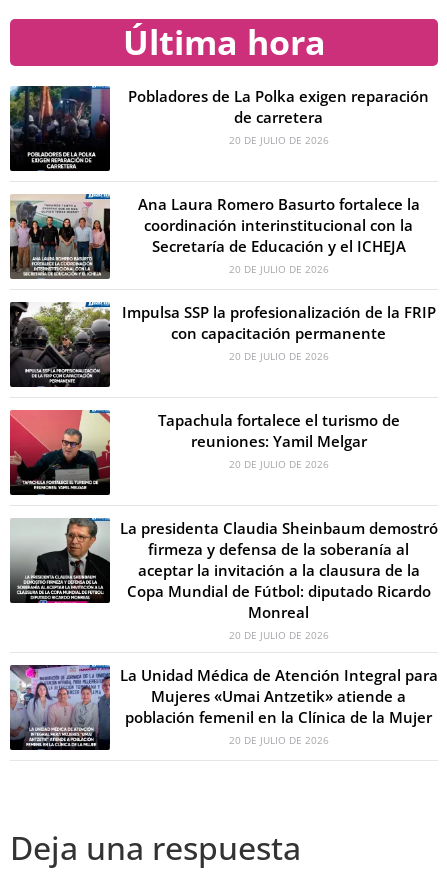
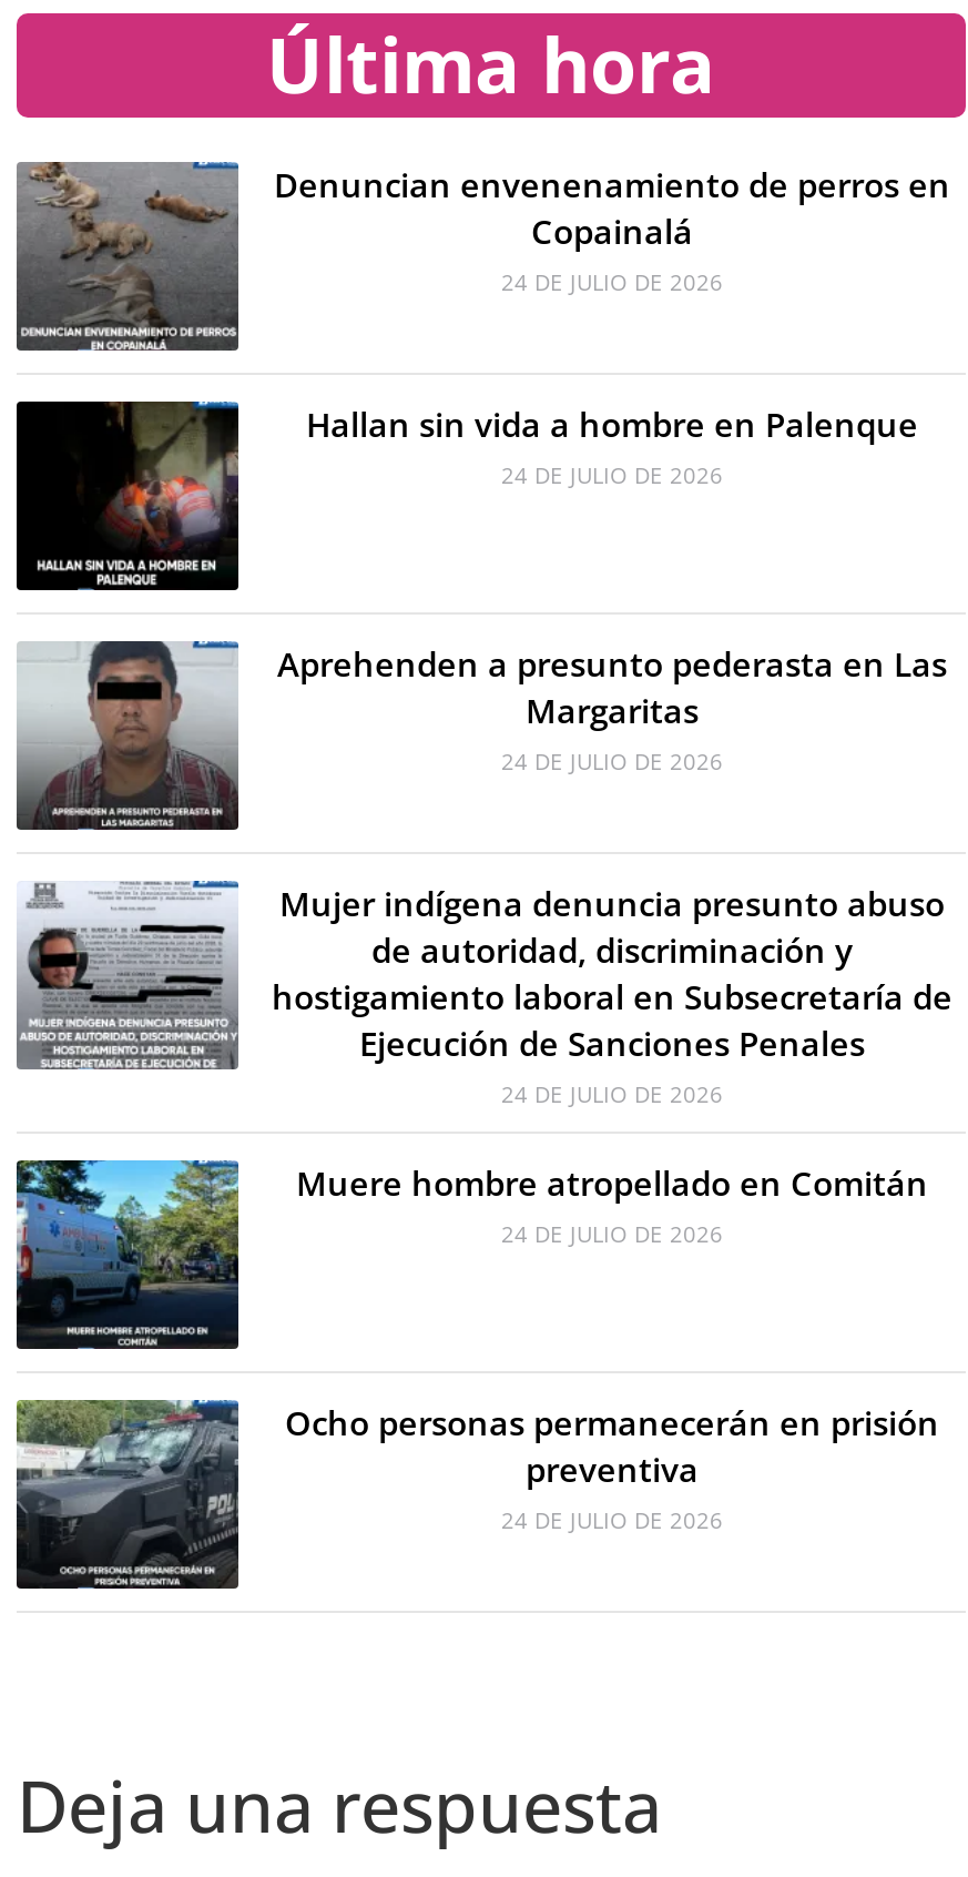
- [image]
- Pobladores de La Polka exigen reparación
- de carretera
- 20 DE JULIO DE 2026
+ [image]
+ Denuncian envenenamiento de perros en
+ Copainalá
+ 24 DE JULIO DE 2026

- [image]
- Ana Laura Romero Basurto fortalece la
- coordinación interinstitucional con la
- Secretaría de Educación y el ICHEJA
- 20 DE JULIO DE 2026
+ [image]
+ Hallan sin vida a hombre en Palenque
+ 24 DE JULIO DE 2026

- [image]
- Impulsa SSP la profesionalización de la FRIP
- con capacitación permanente
- 20 DE JULIO DE 2026
+ [image]
+ Aprehenden a presunto pederasta en Las
+ Margaritas
+ 24 DE JULIO DE 2026

- [image]
+ [image]

- Tapachula fortalece el turismo de
- reuniones: Yamil Melgar
- 20 DE JULIO DE 2026
+ Mujer indígena denuncia presunto abuso
+ de autoridad, discriminación y
+ hostigamiento laboral en Subsecretaría de
+ Ejecución de Sanciones Penales
+ 24 DE JULIO DE 2026

- [image]
- La presidenta Claudia Sheinbaum demostró
- firmeza y defensa de la soberanía al
- aceptar la invitación a la clausura de la
- Copa Mundial de Fútbol: diputado Ricardo
- Monreal
- 20 DE JULIO DE 2026
+ [image]
+ Muere hombre atropellado en Comitán
+ 24 DE JULIO DE 2026

- [image]
- La Unidad Médica de Atención Integral para
- Mujeres «Umai Antzetik» atiende a
- población femenil en la Clínica de la Mujer
- 20 DE JULIO DE 2026
+ [image]
+ Ocho personas permanecerán en prisión
+ preventiva
+ 24 DE JULIO DE 2026
